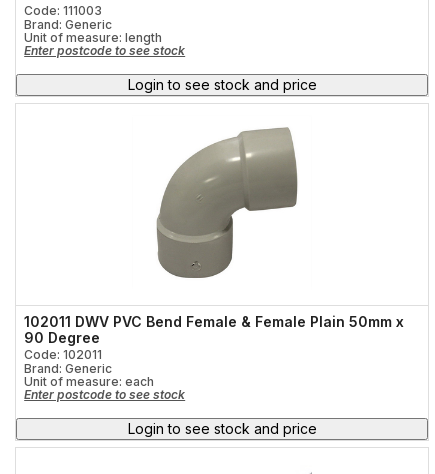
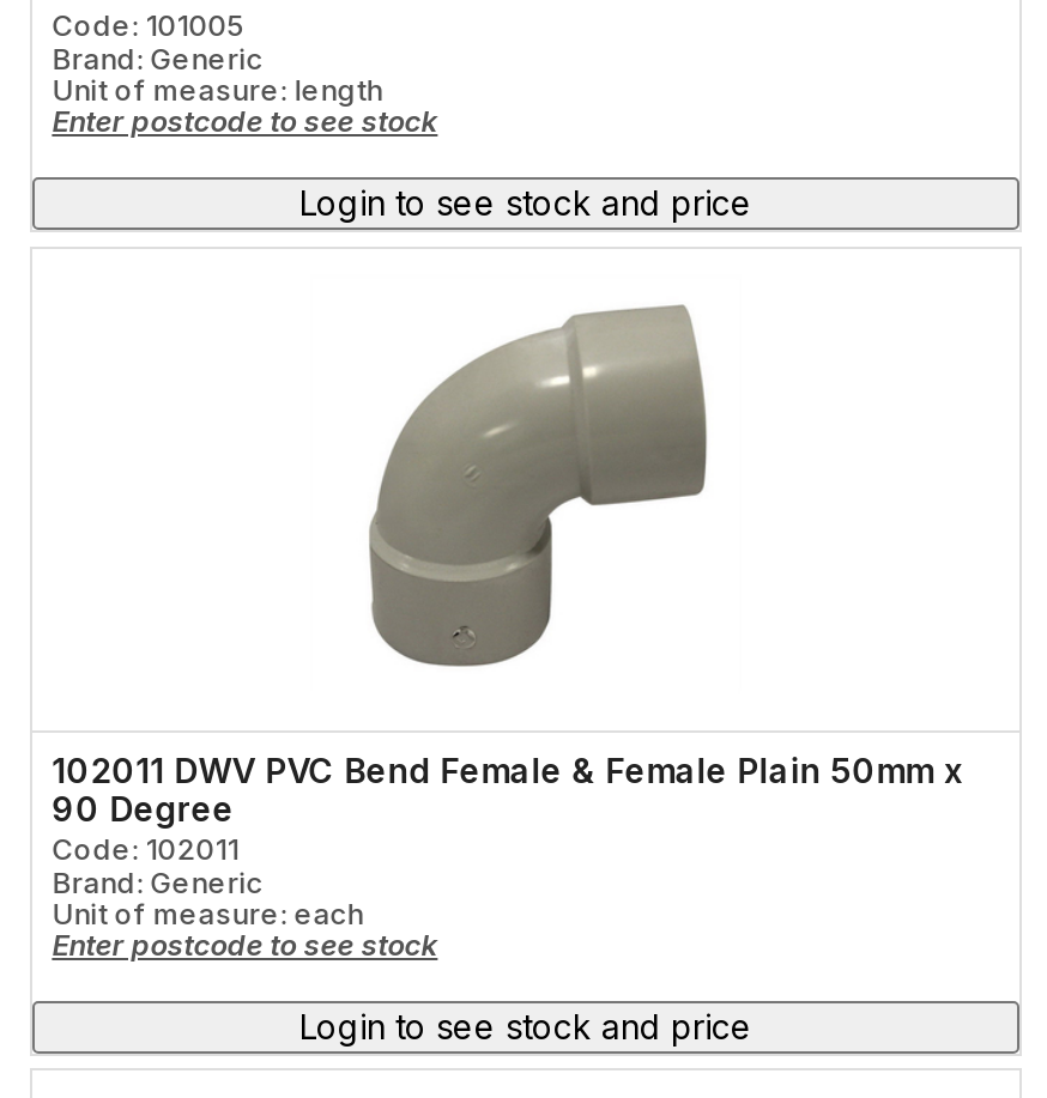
- Code: 111003
+ Code: 101005
